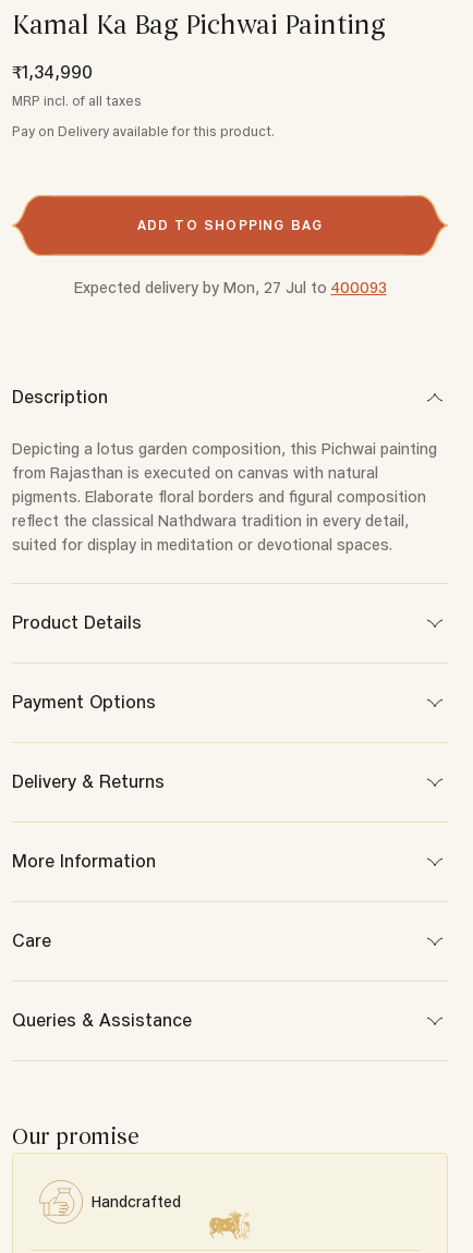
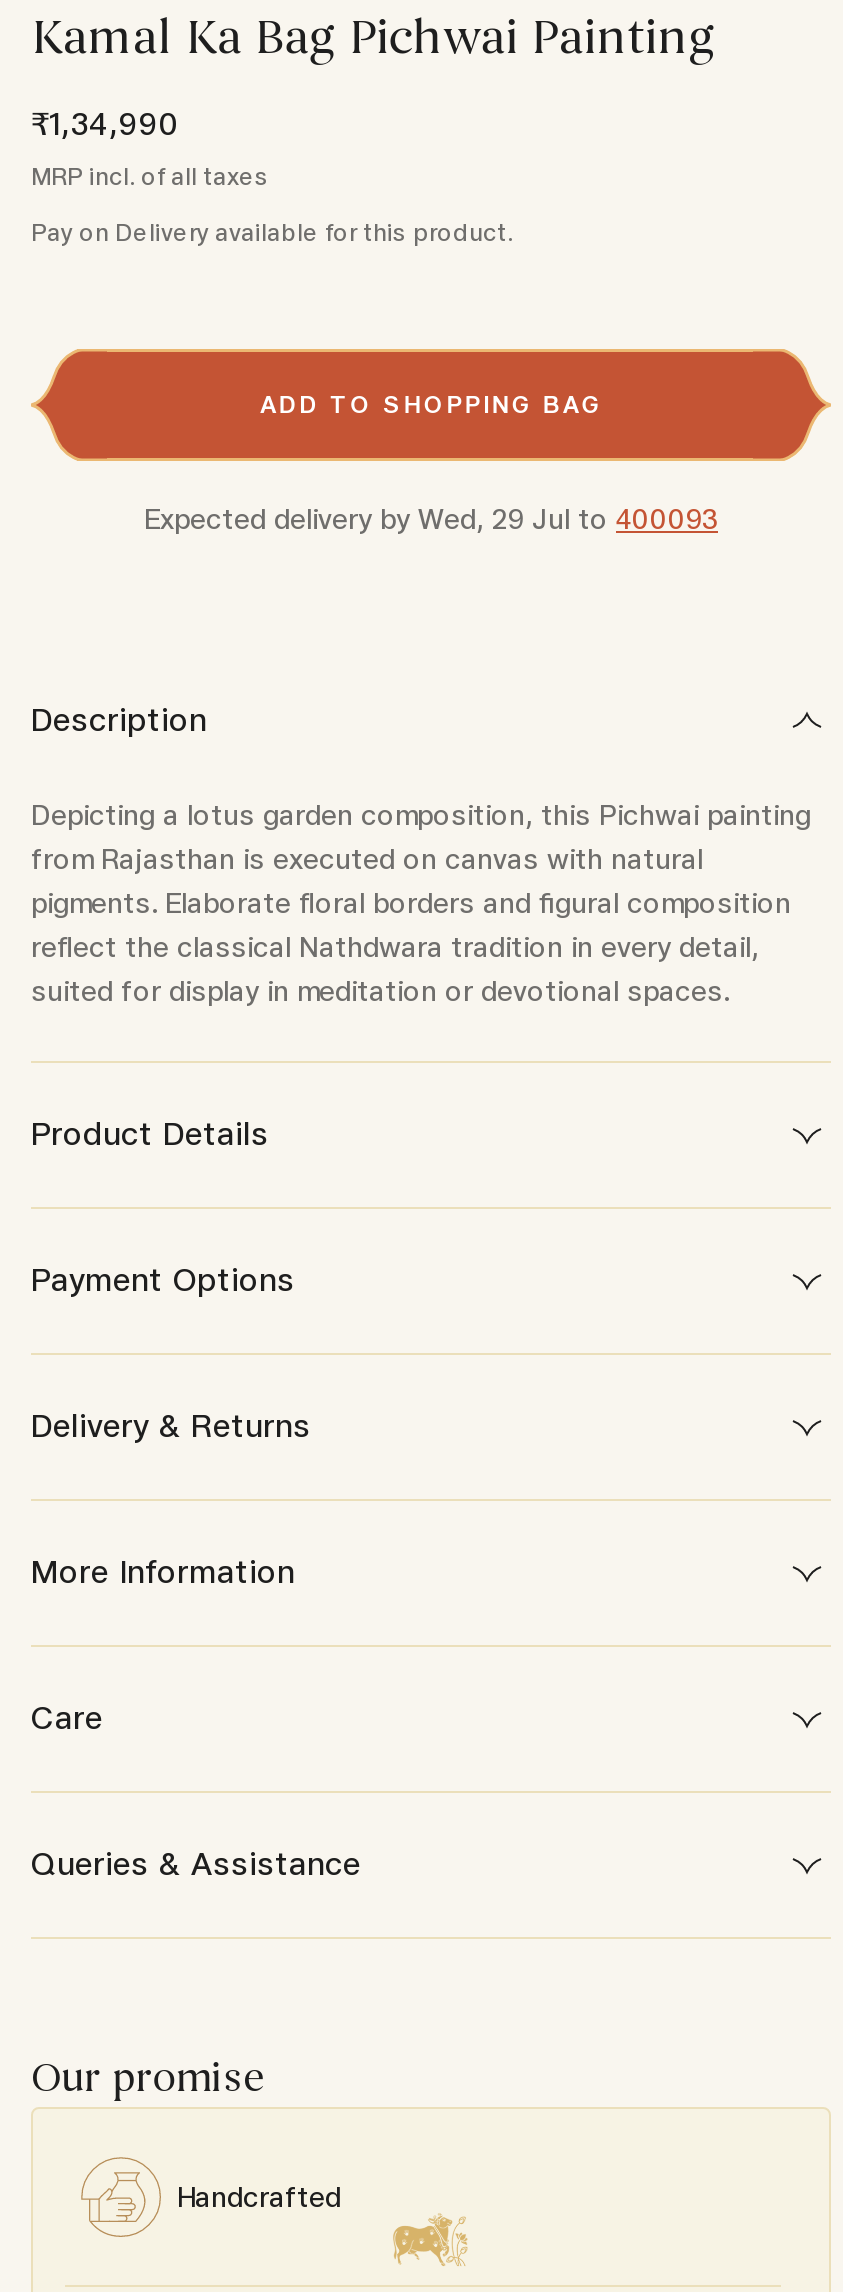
- Expected delivery by Mon, 27 Jul to 400093
+ Expected delivery by Wed, 29 Jul to 400093
